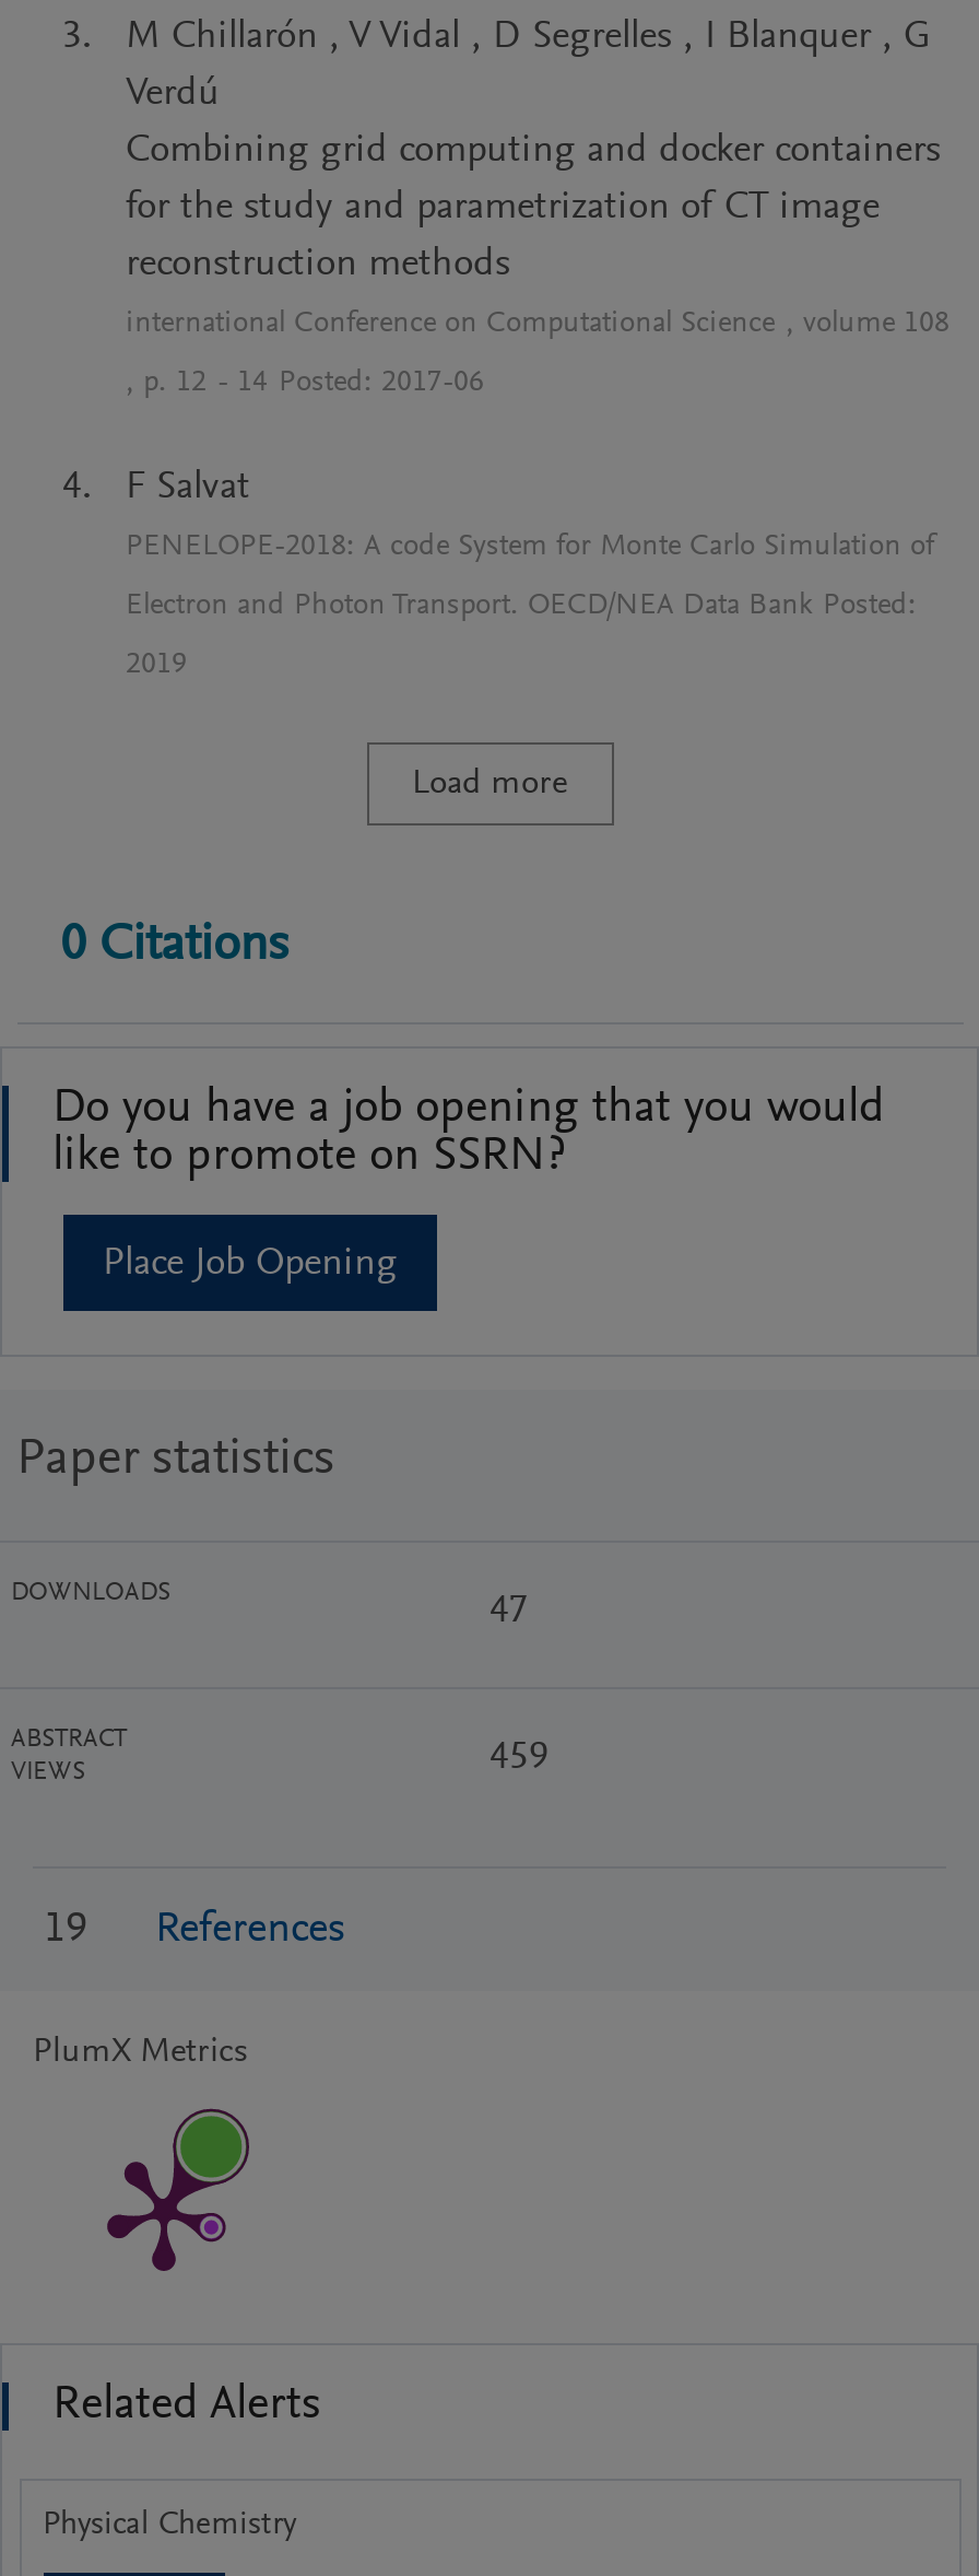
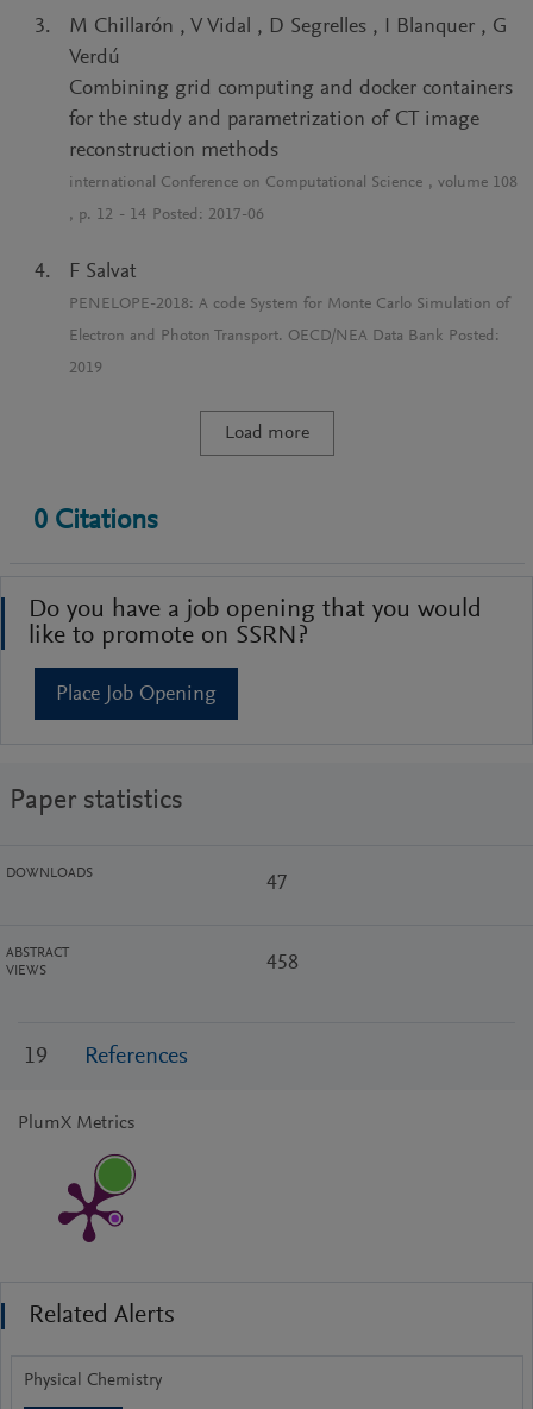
- 459
+ 458
